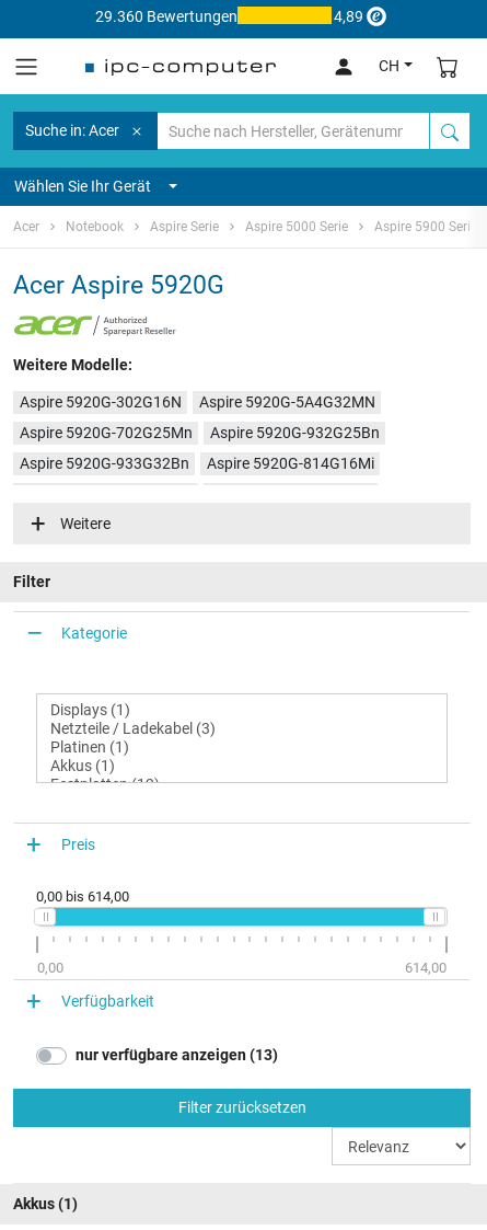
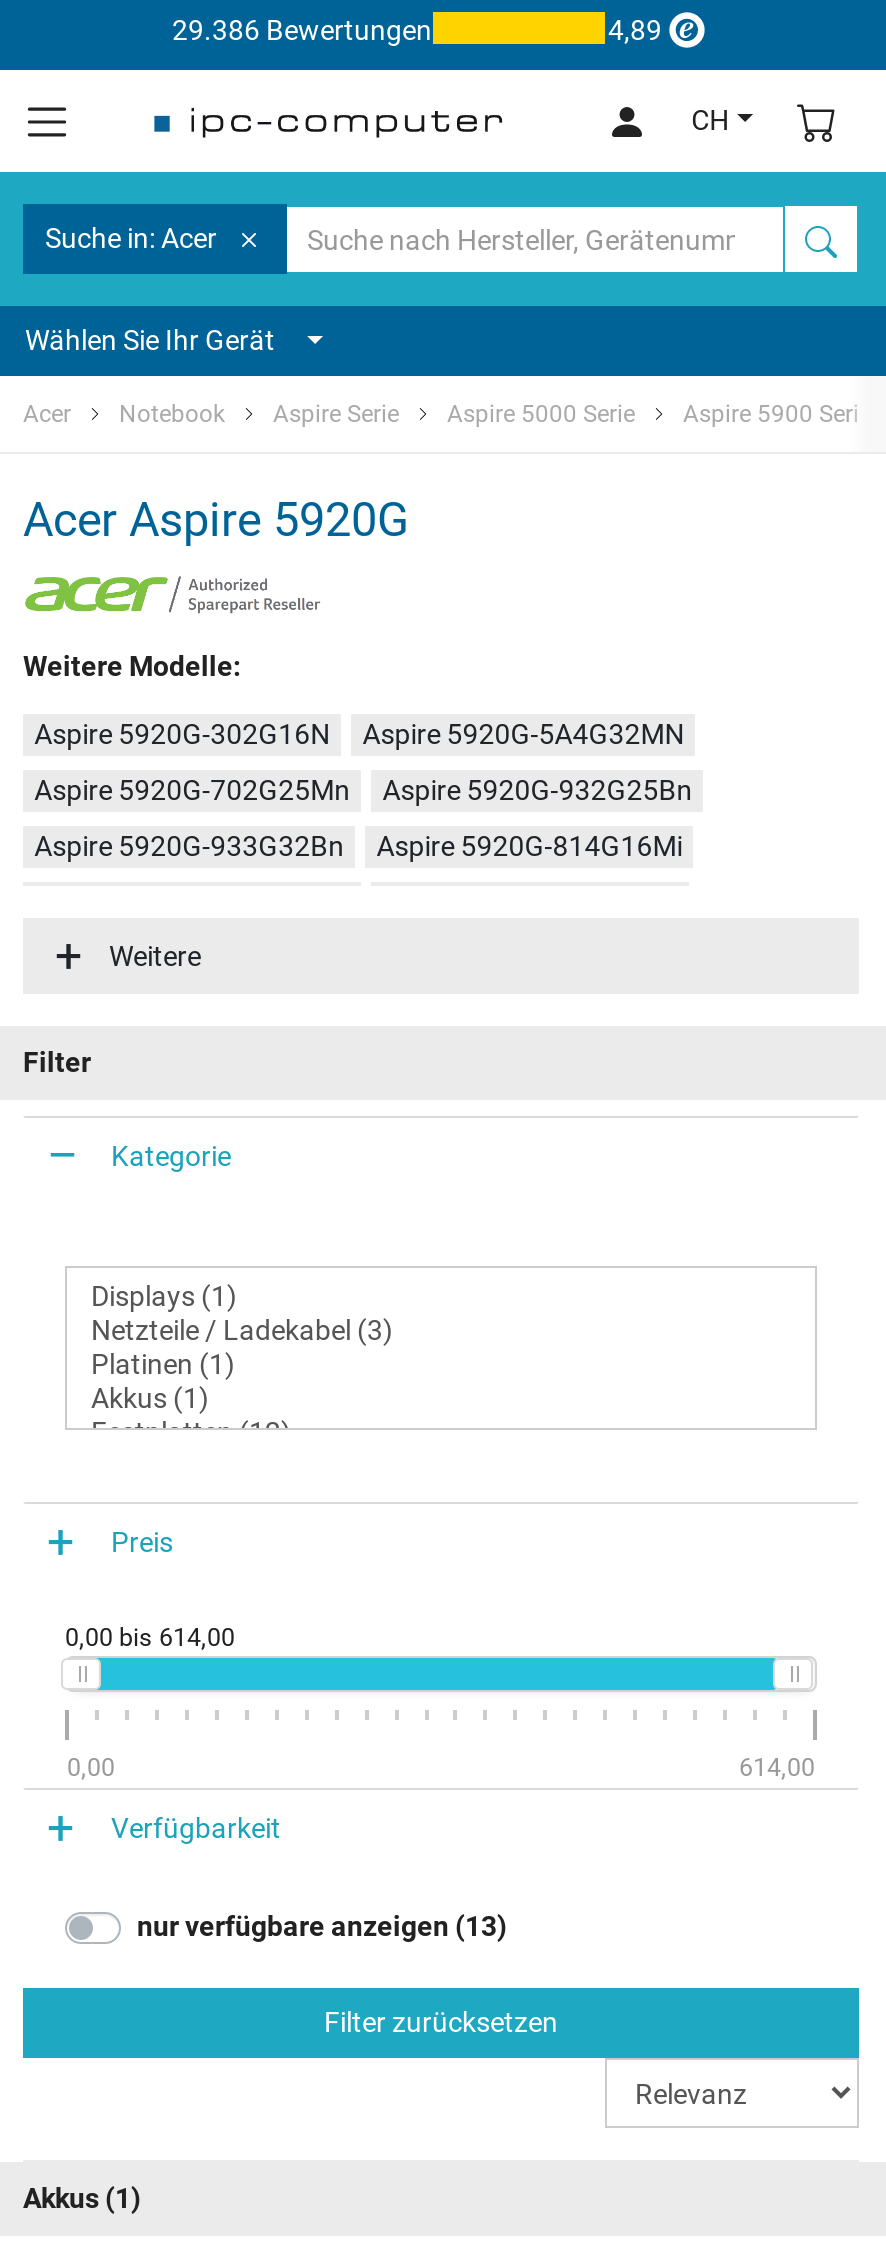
- 29.360 Bewertungen
+ 29.386 Bewertungen
